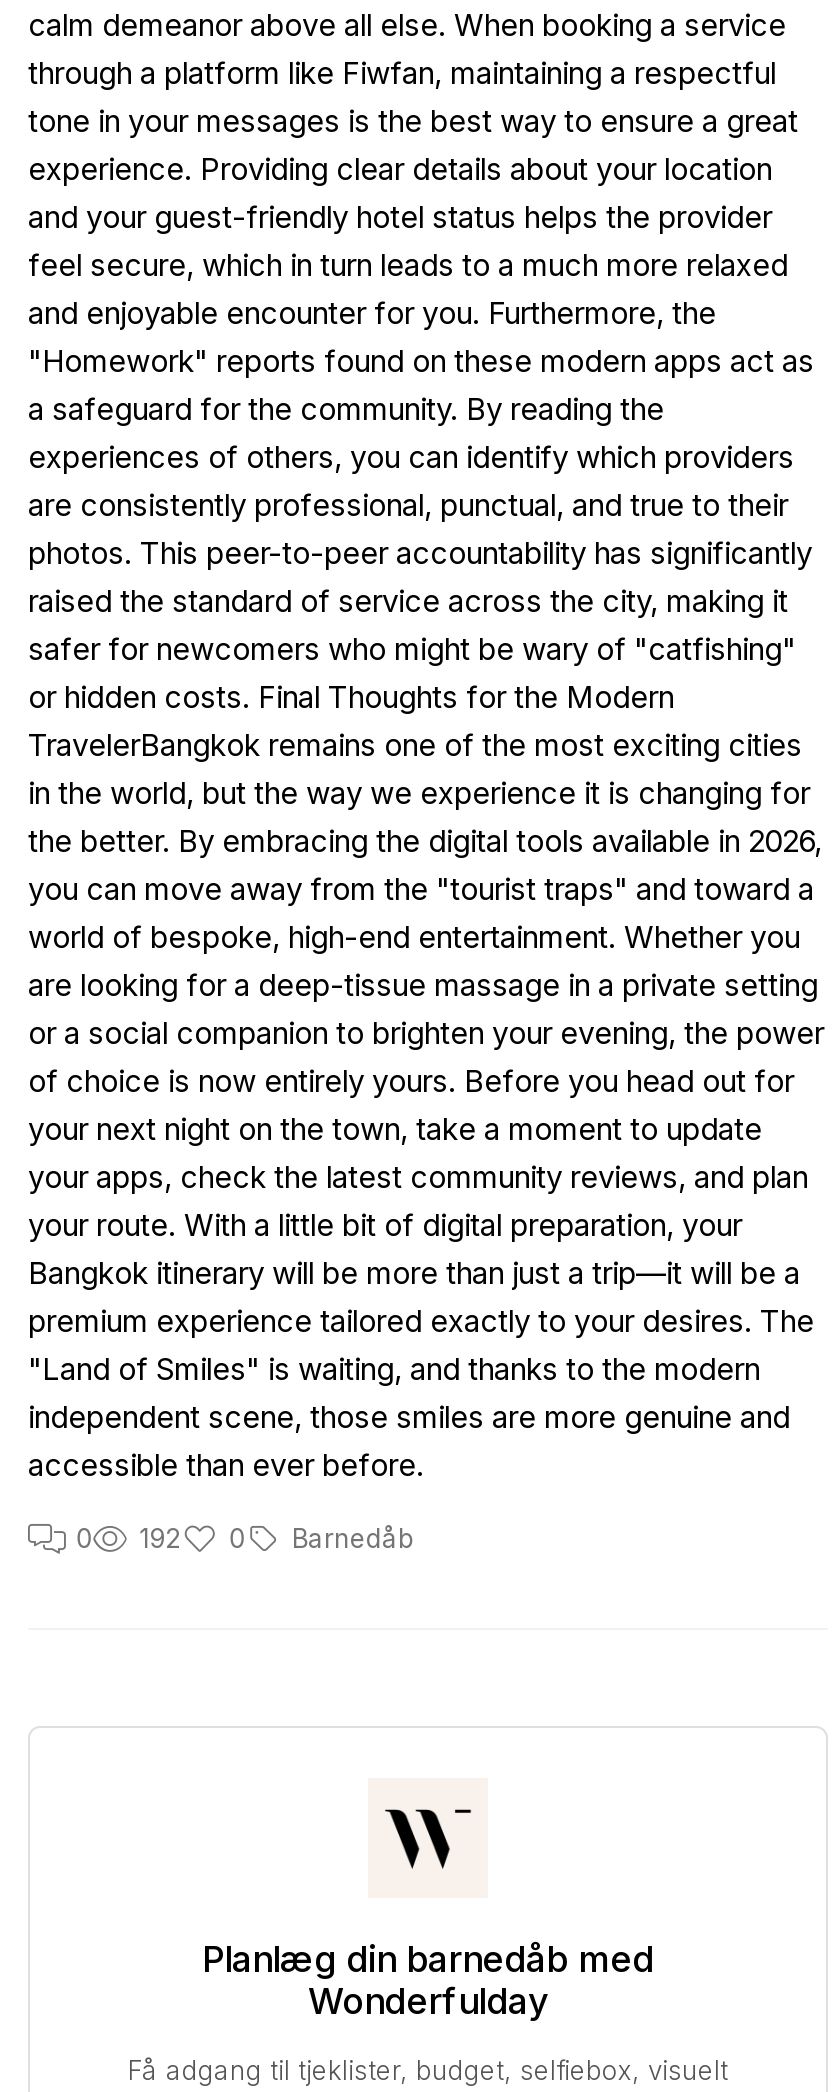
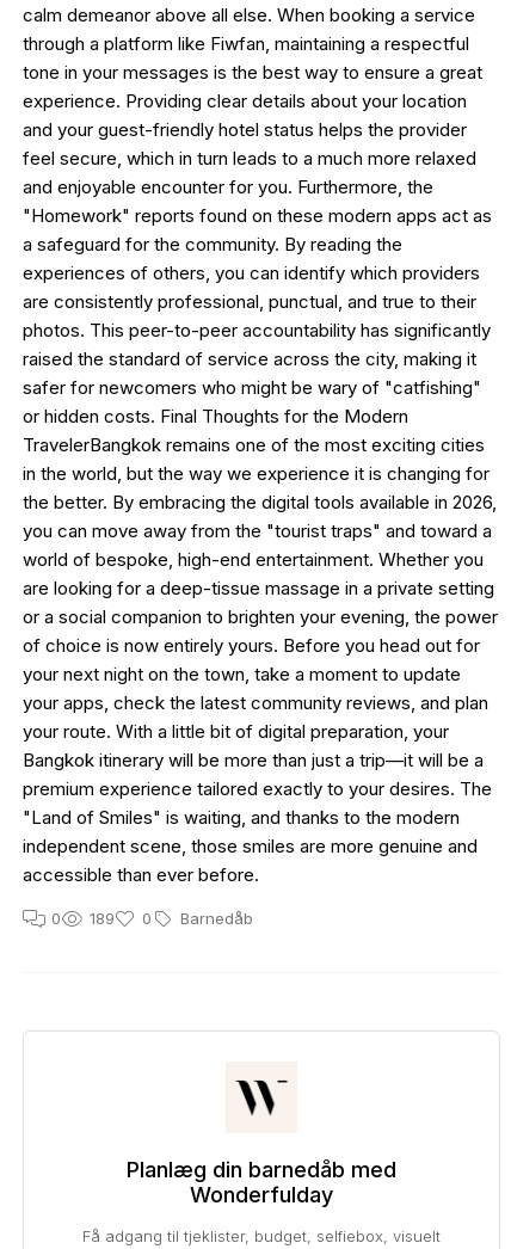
- 0 192 0 Barnedåb
+ 0 189 0 Barnedåb
